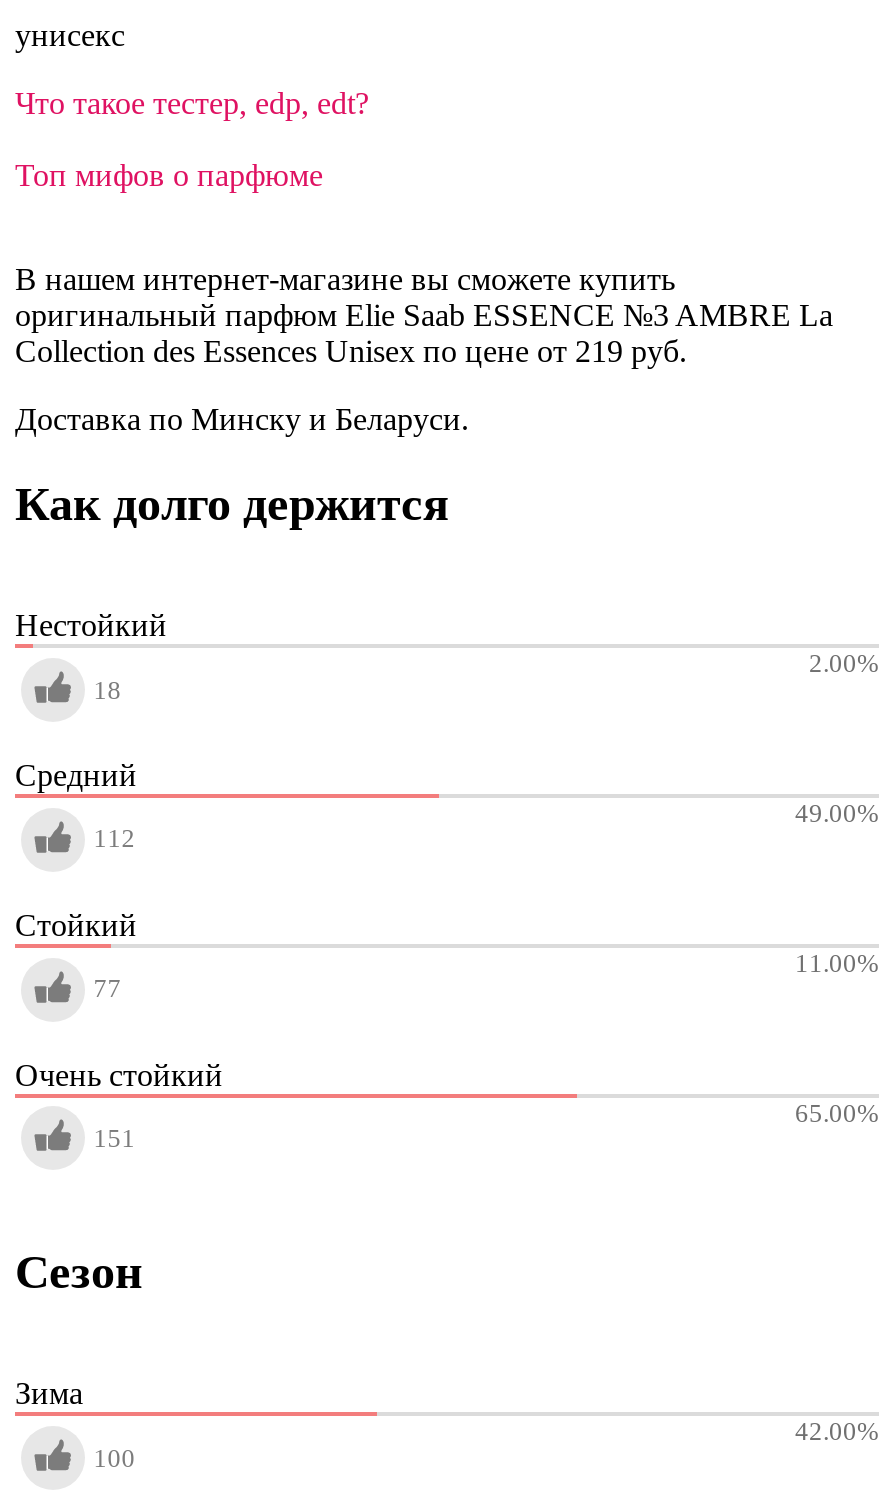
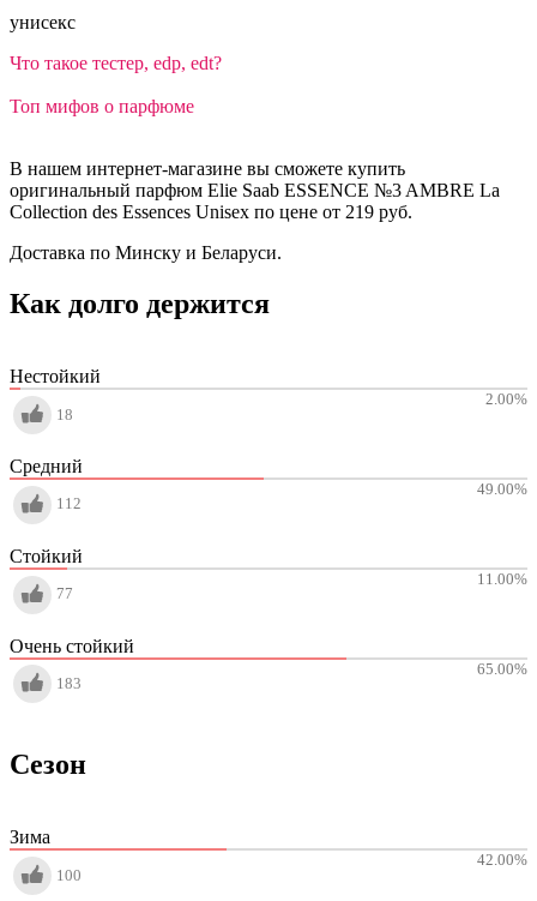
- 151
+ 183
